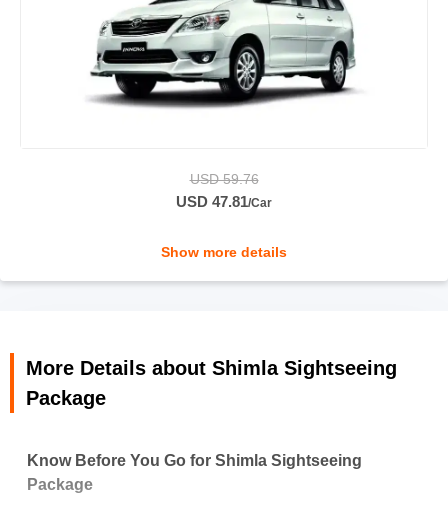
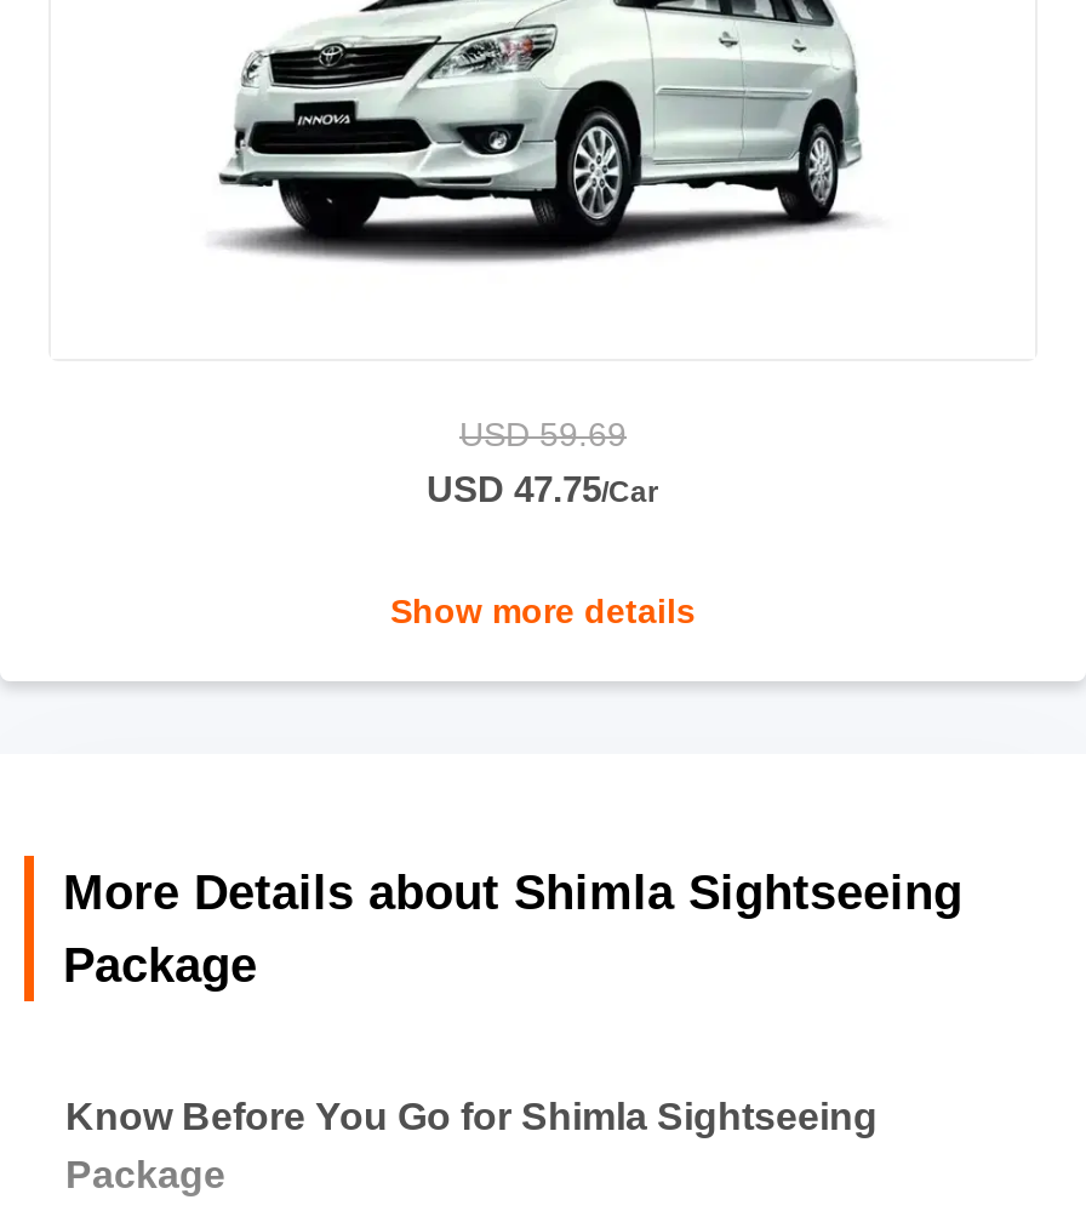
- USD 59.76
+ USD 59.69

- USD 47.81/Car
+ USD 47.75/Car
